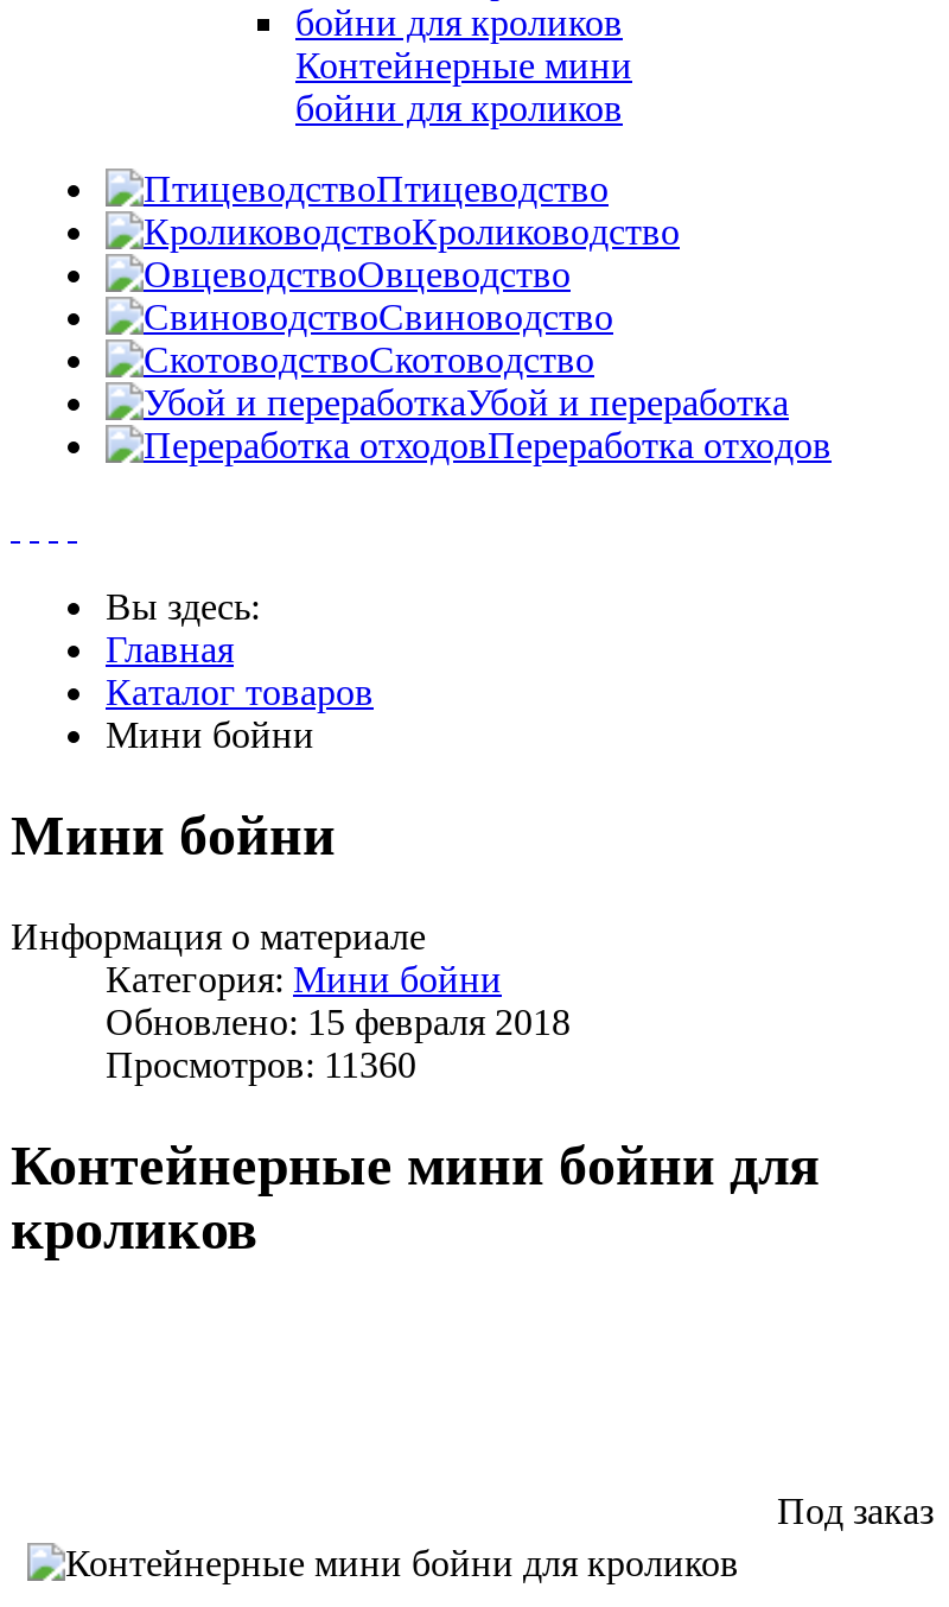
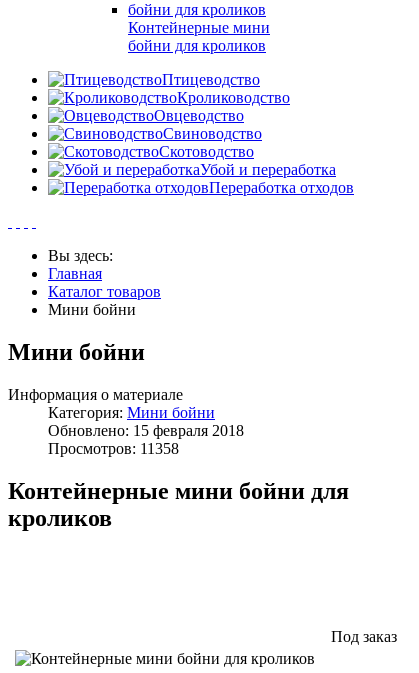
- Просмотров: 11360
+ Просмотров: 11358
